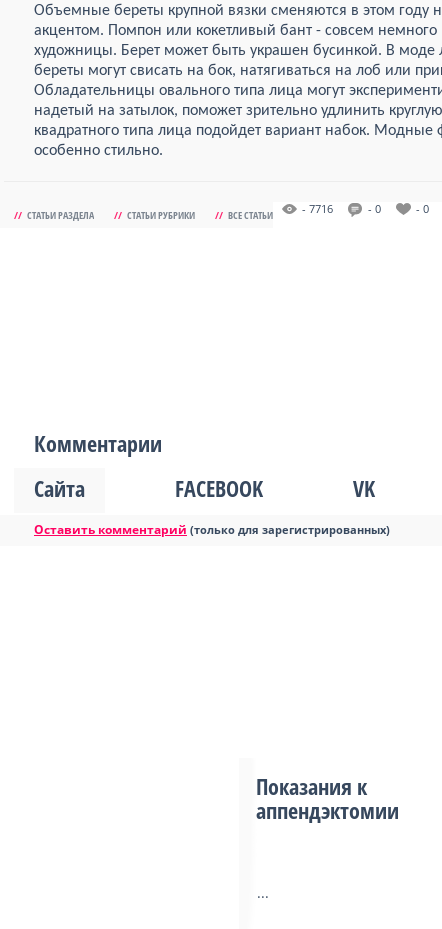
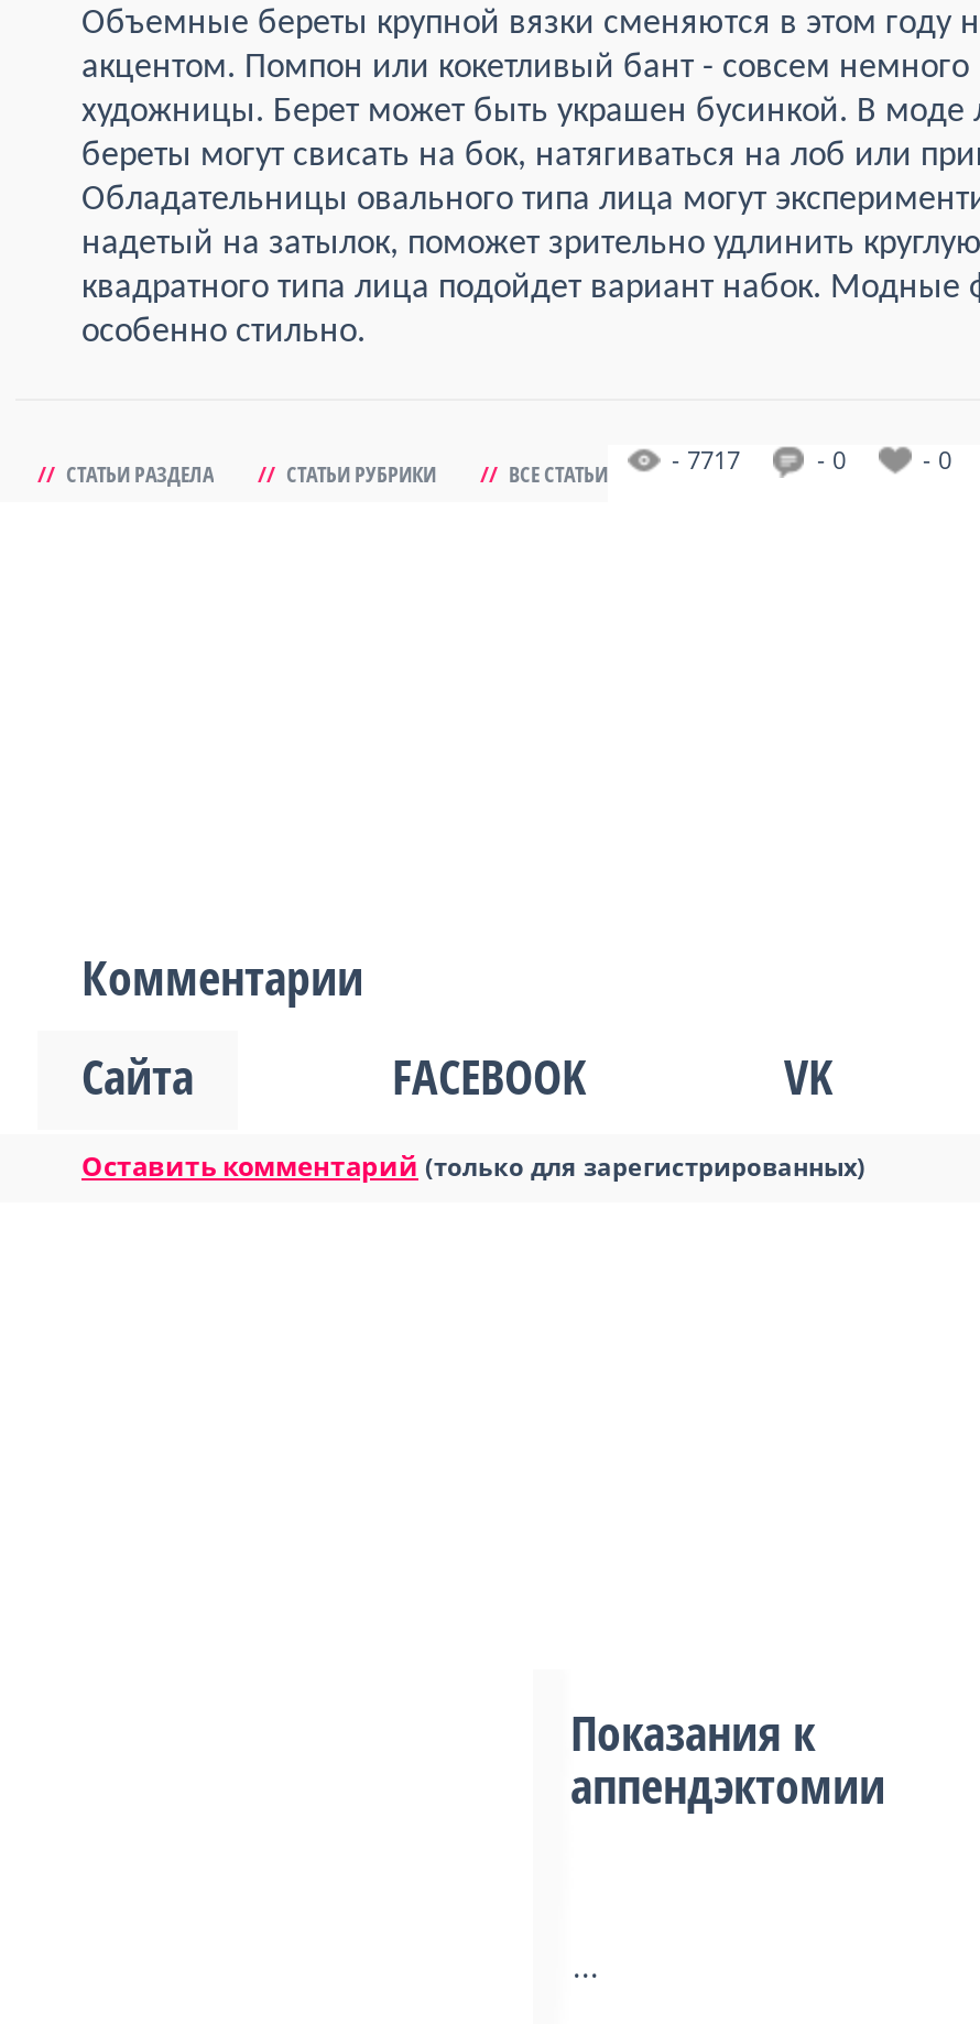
- - 7716
+ - 7717
